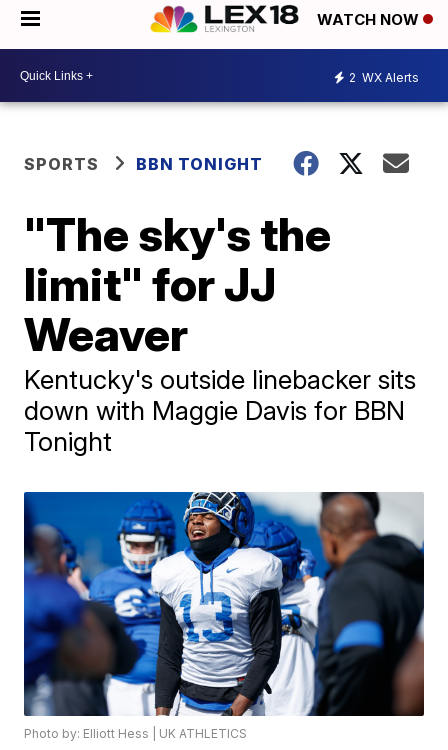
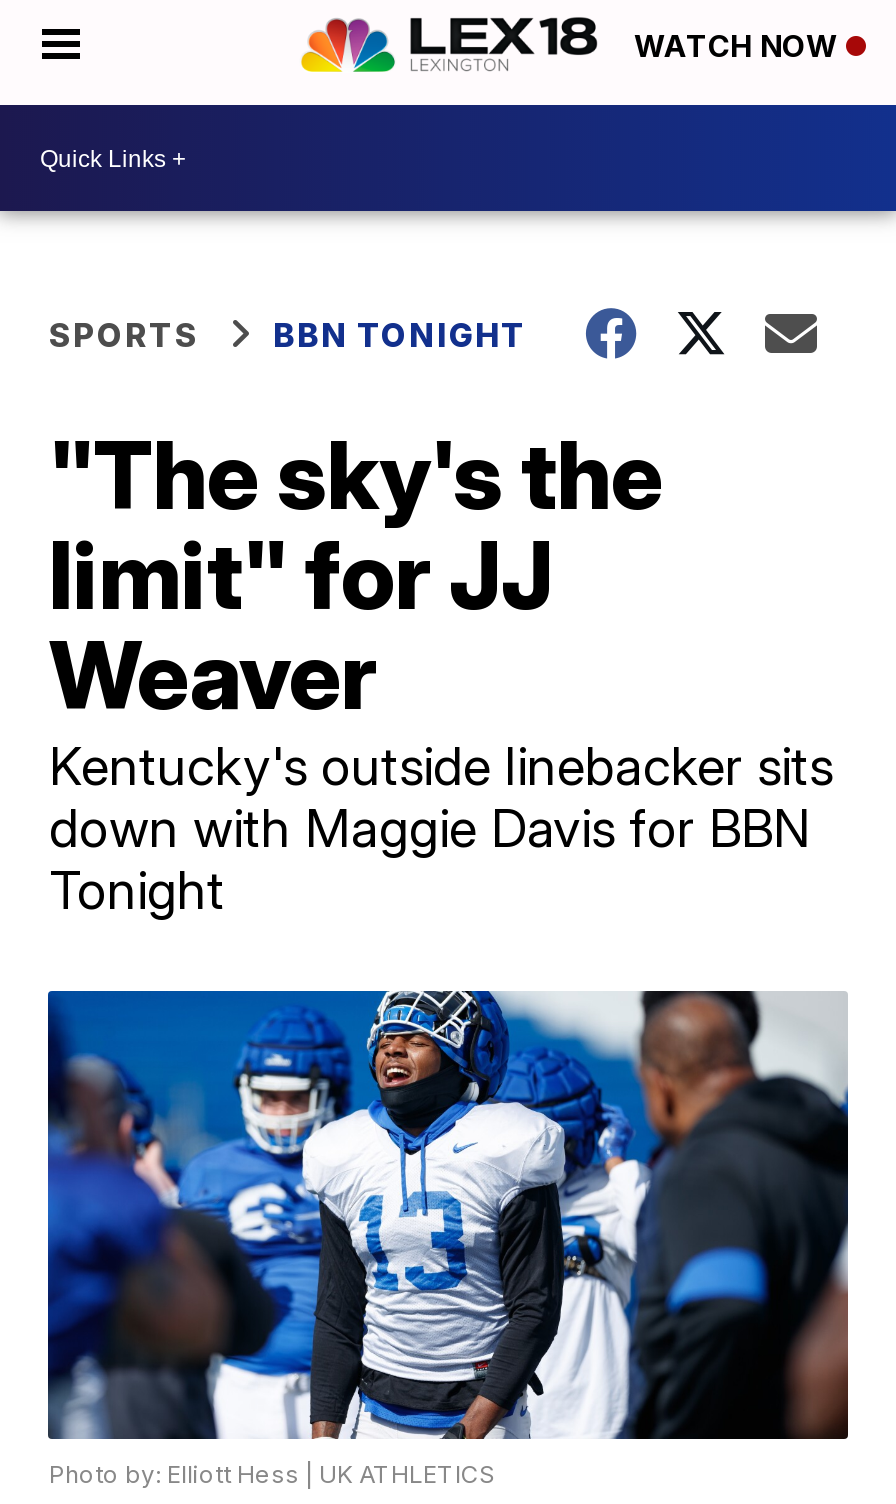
- 2 WX Alerts
